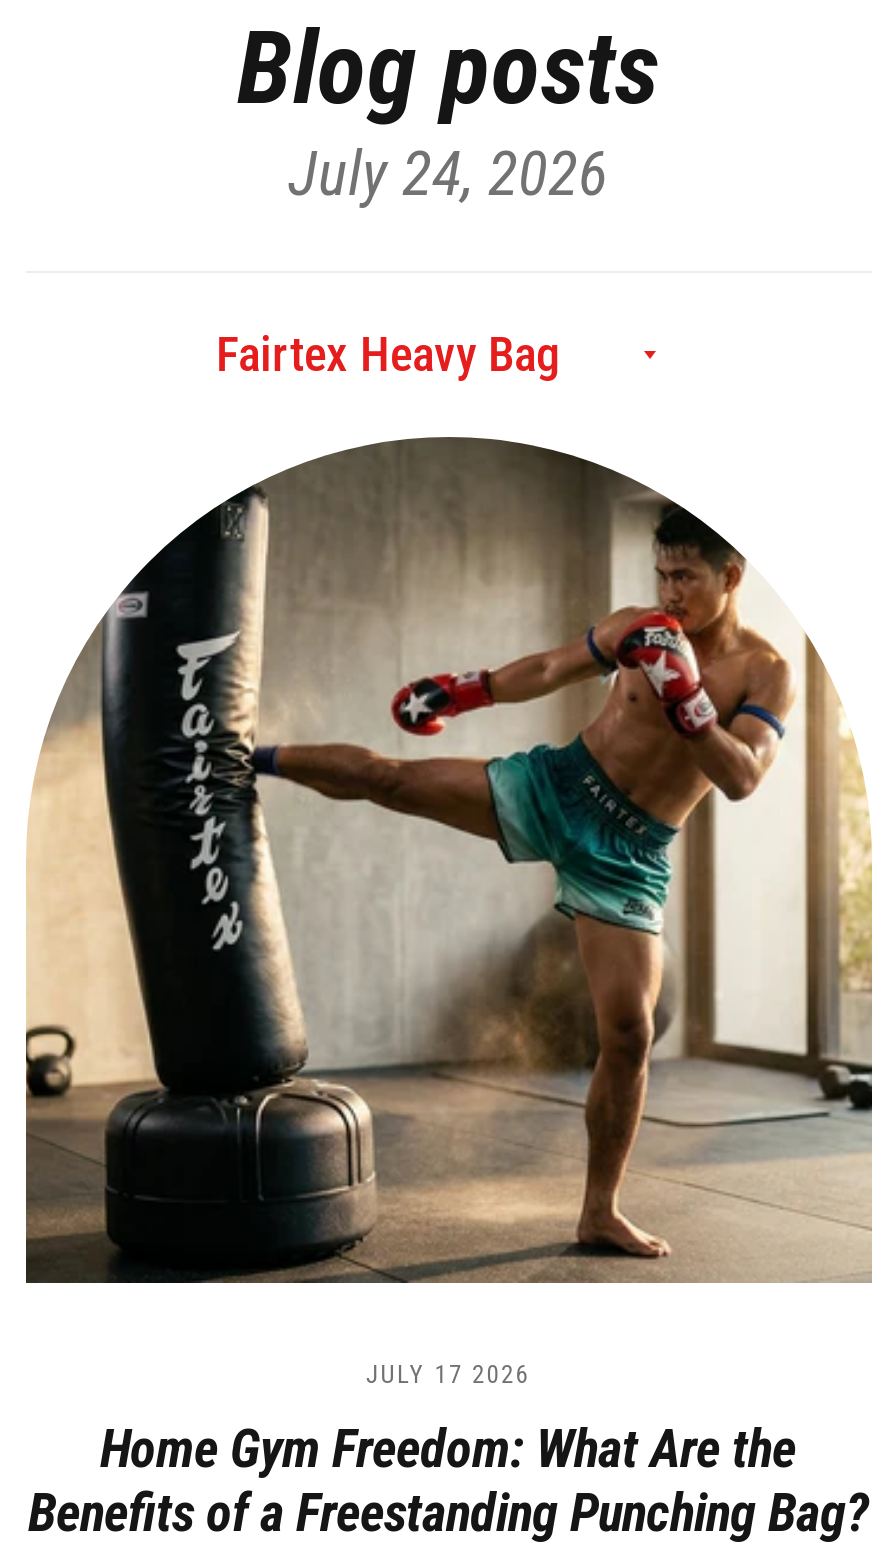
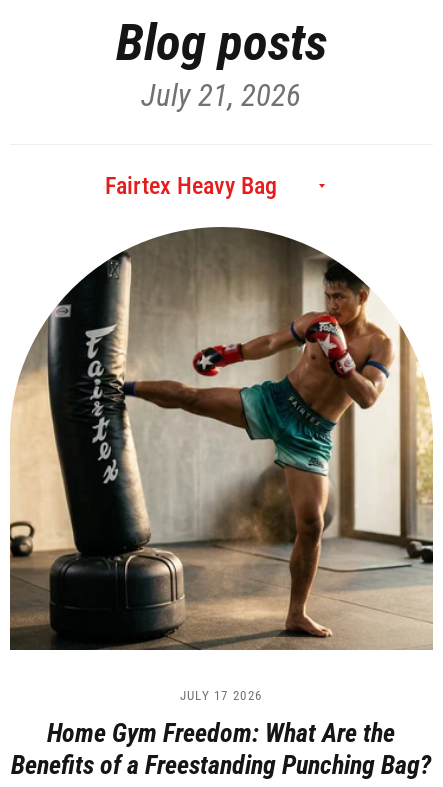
- July 24, 2026
+ July 21, 2026
